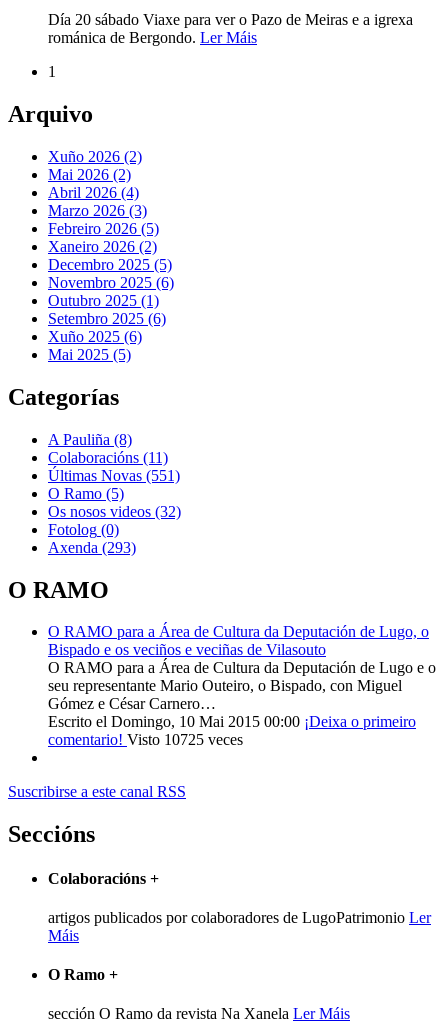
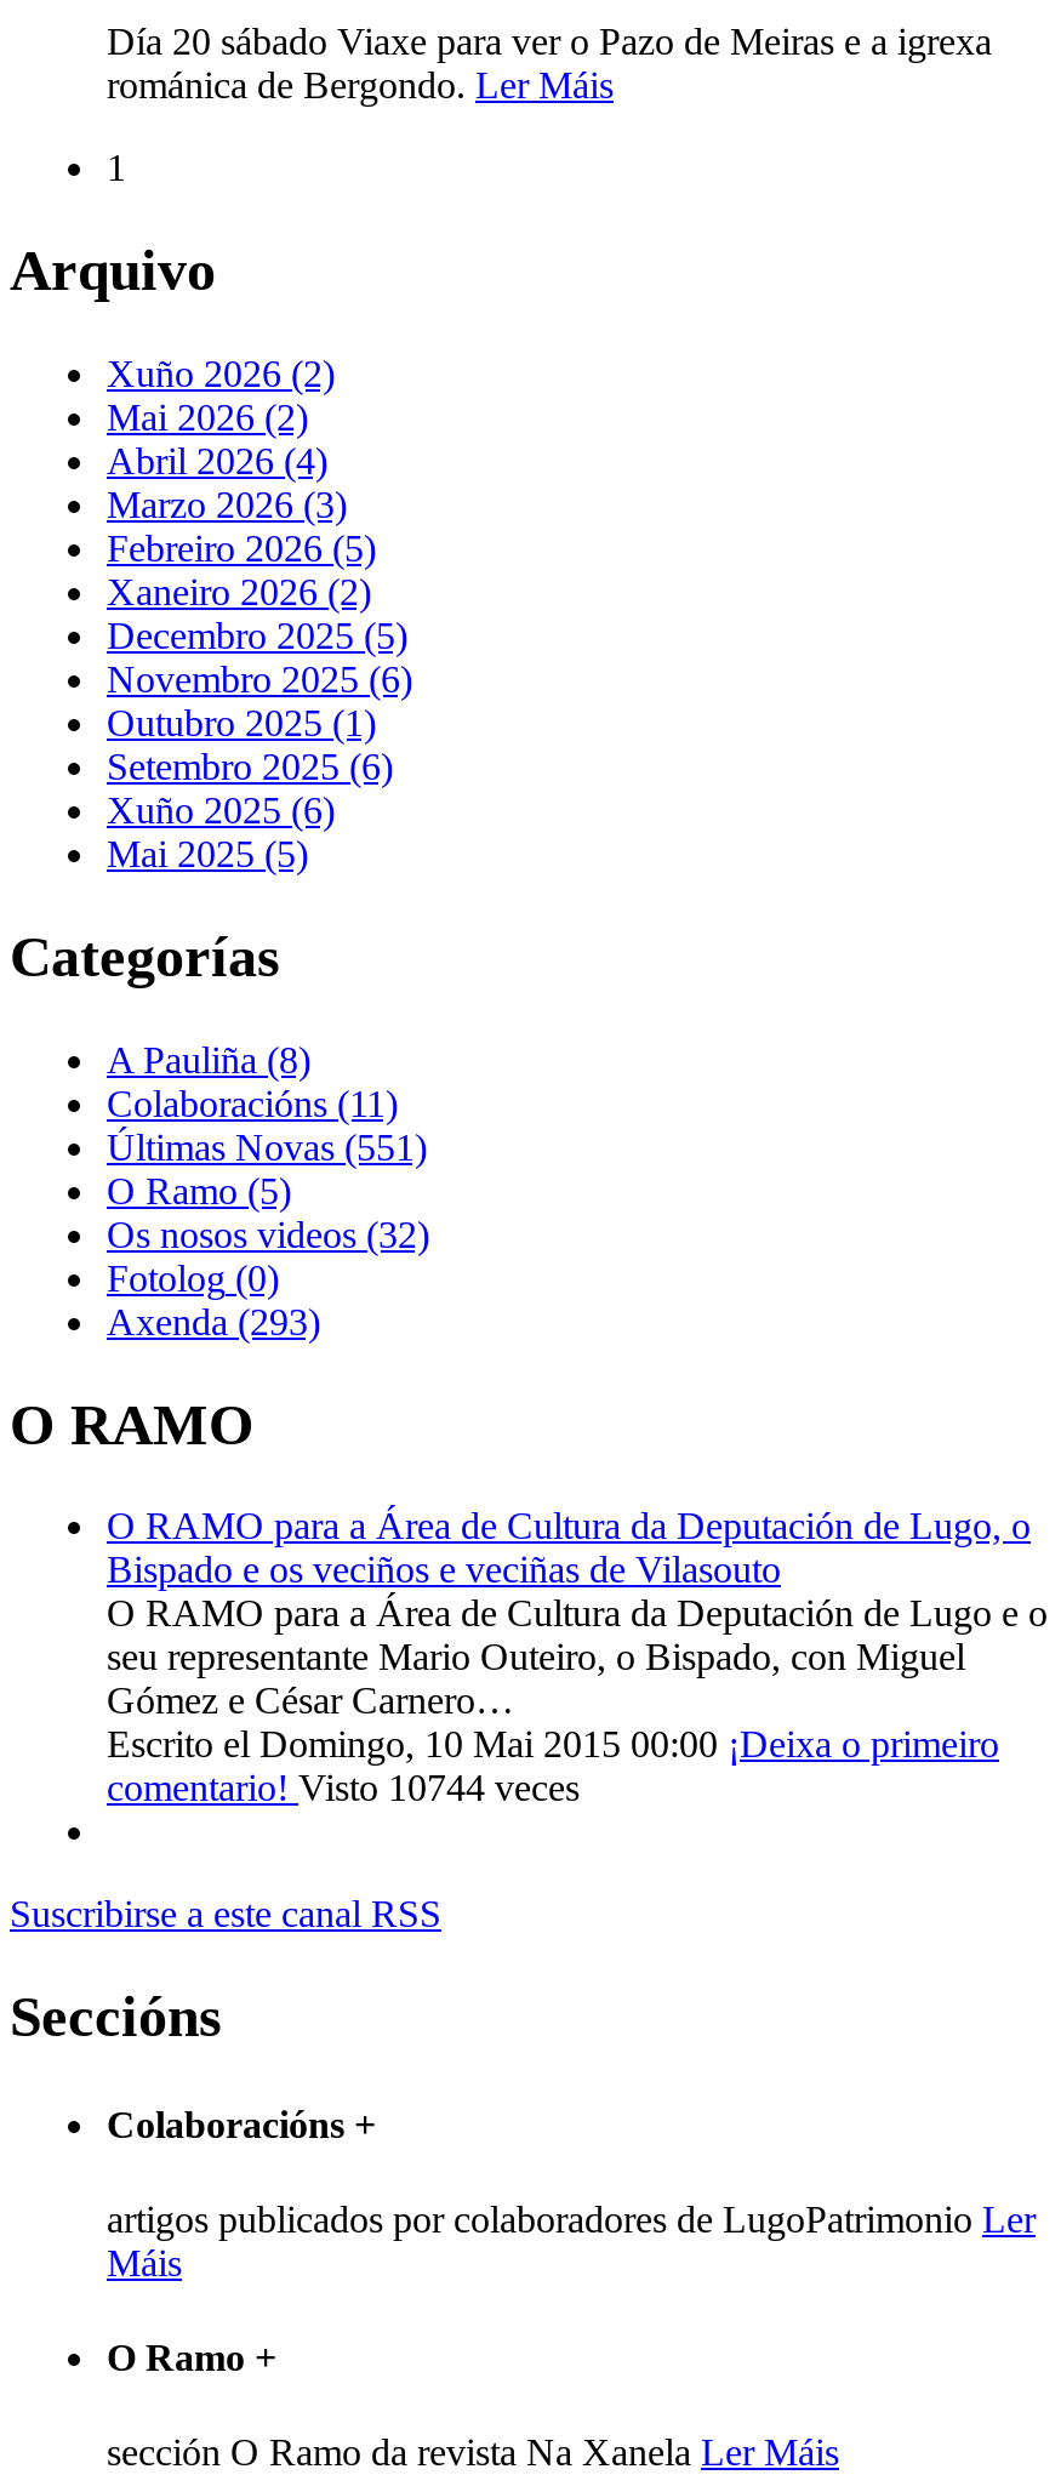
- comentario! Visto 10725 veces
+ comentario! Visto 10744 veces
